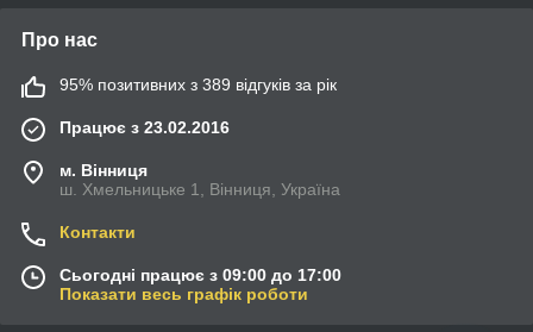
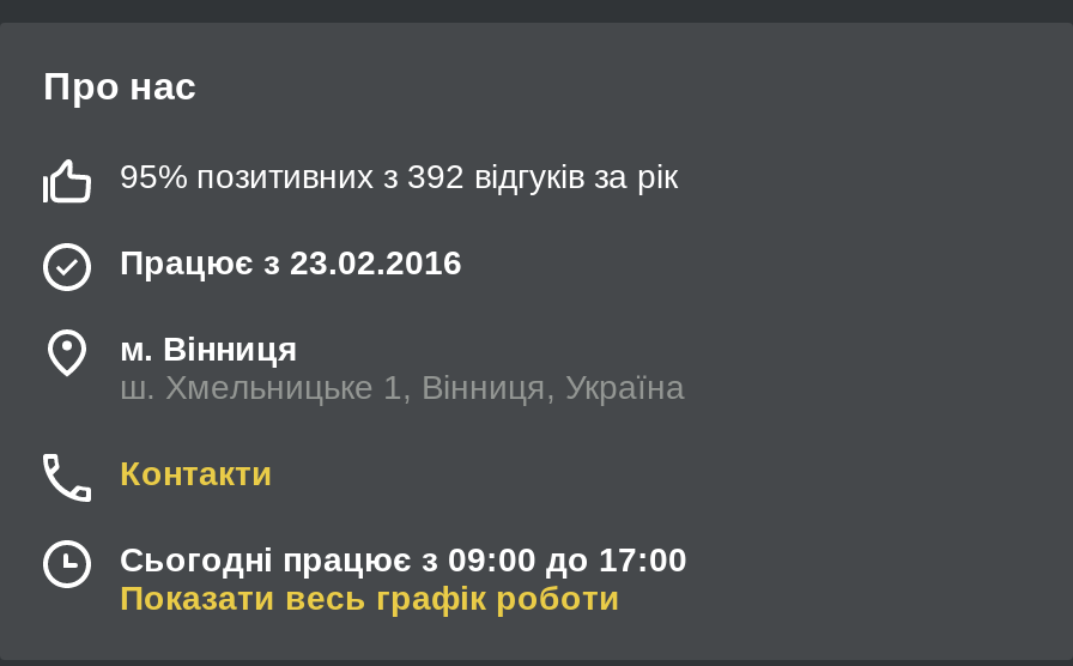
- 95% позитивних з 389 відгуків за рік
+ 95% позитивних з 392 відгуків за рік
